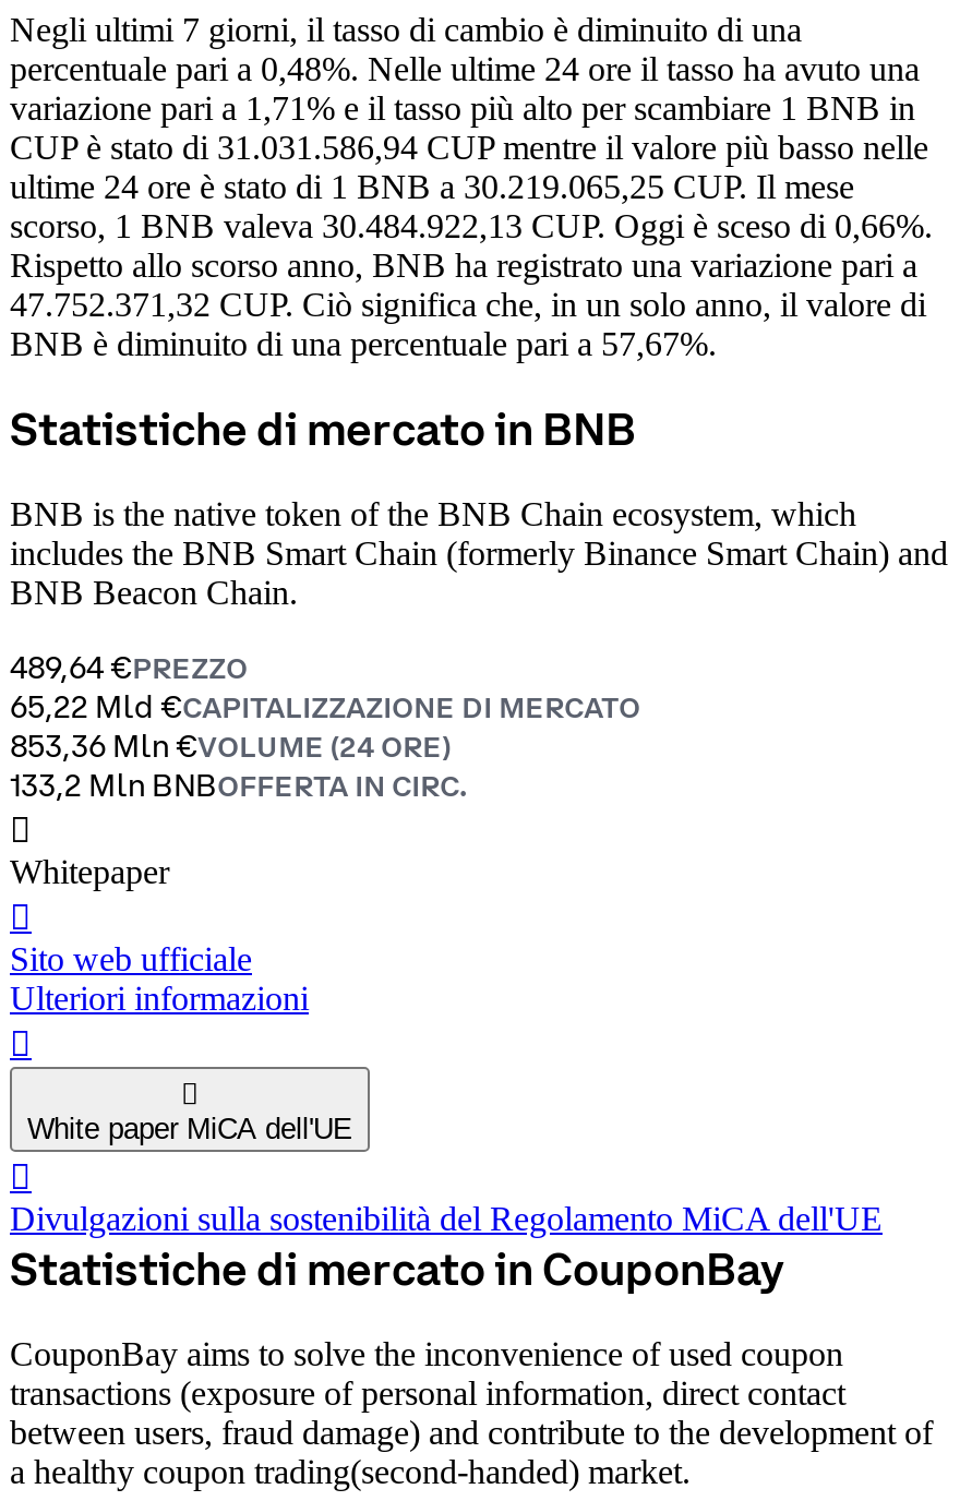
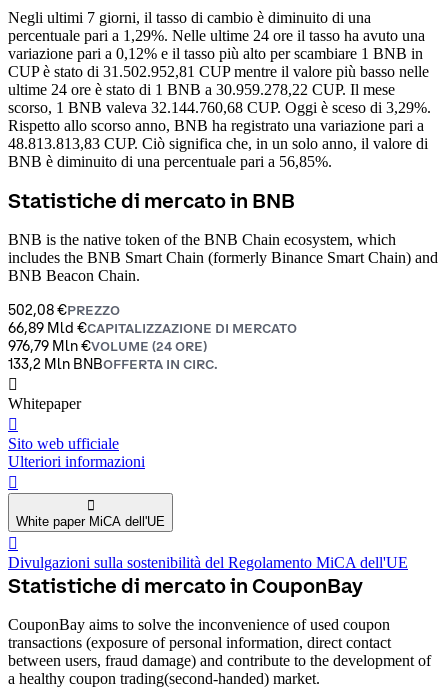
- percentuale pari a 0,48%. Nelle ultime 24 ore il tasso ha avuto una
+ percentuale pari a 1,29%. Nelle ultime 24 ore il tasso ha avuto una

- variazione pari a 1,71% e il tasso più alto per scambiare 1 BNB in
+ variazione pari a 0,12% e il tasso più alto per scambiare 1 BNB in

- CUP è stato di 31.031.586,94 CUP mentre il valore più basso nelle
+ CUP è stato di 31.502.952,81 CUP mentre il valore più basso nelle

- ultime 24 ore è stato di 1 BNB a 30.219.065,25 CUP. Il mese
+ ultime 24 ore è stato di 1 BNB a 30.959.278,22 CUP. Il mese

- scorso, 1 BNB valeva 30.484.922,13 CUP. Oggi è sceso di 0,66%.
+ scorso, 1 BNB valeva 32.144.760,68 CUP. Oggi è sceso di 3,29%.

- 47.752.371,32 CUP. Ciò significa che, in un solo anno, il valore di
+ 48.813.813,83 CUP. Ciò significa che, in un solo anno, il valore di

- BNB è diminuito di una percentuale pari a 57,67%.
+ BNB è diminuito di una percentuale pari a 56,85%.

- 489,64 €PREZZO
+ 502,08 €PREZZO

- 65,22 Mld €CAPITALIZZAZIONE DI MERCATO
+ 66,89 Mld €CAPITALIZZAZIONE DI MERCATO

- 853,36 Mln €VOLUME (24 ORE)
+ 976,79 Mln €VOLUME (24 ORE)
